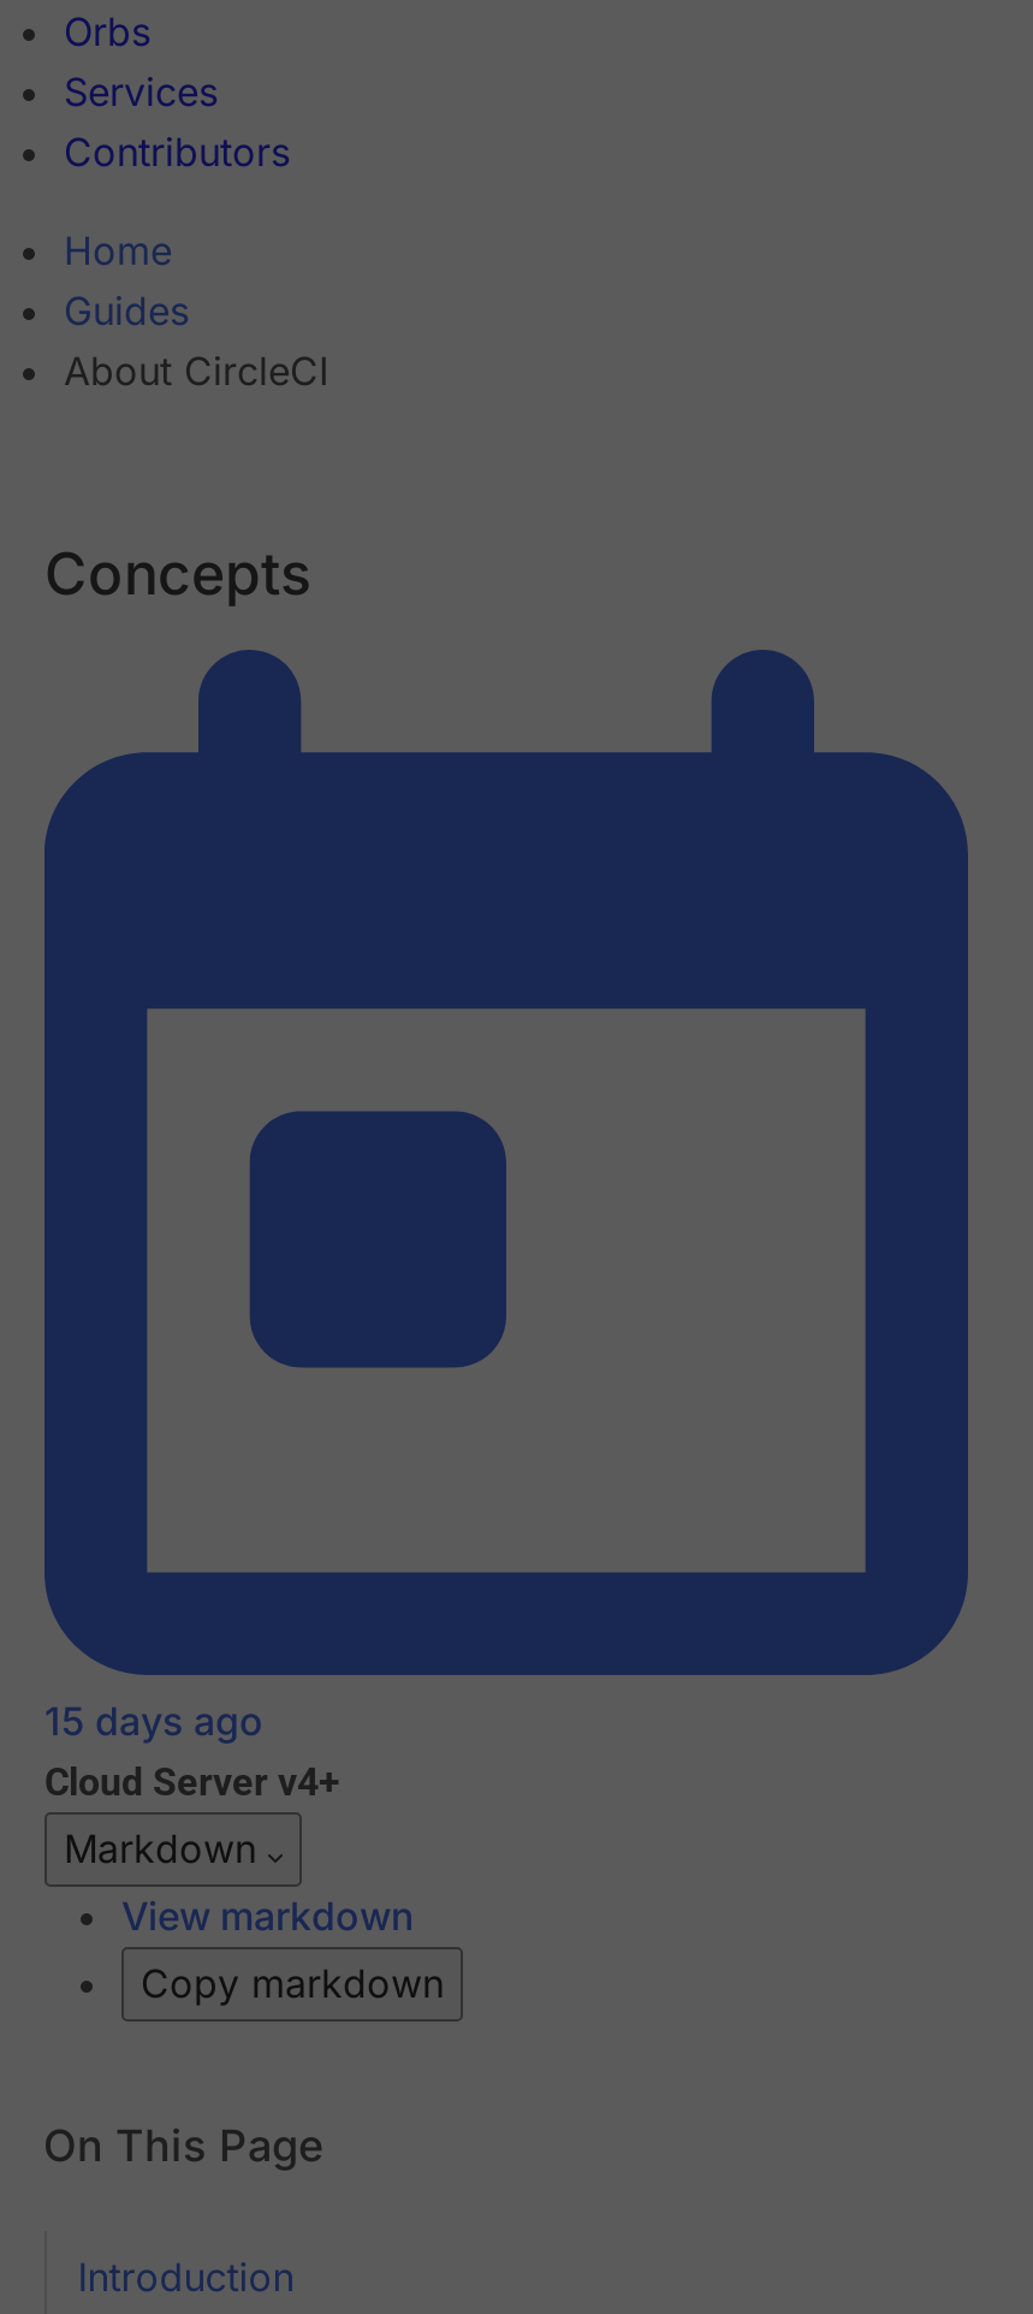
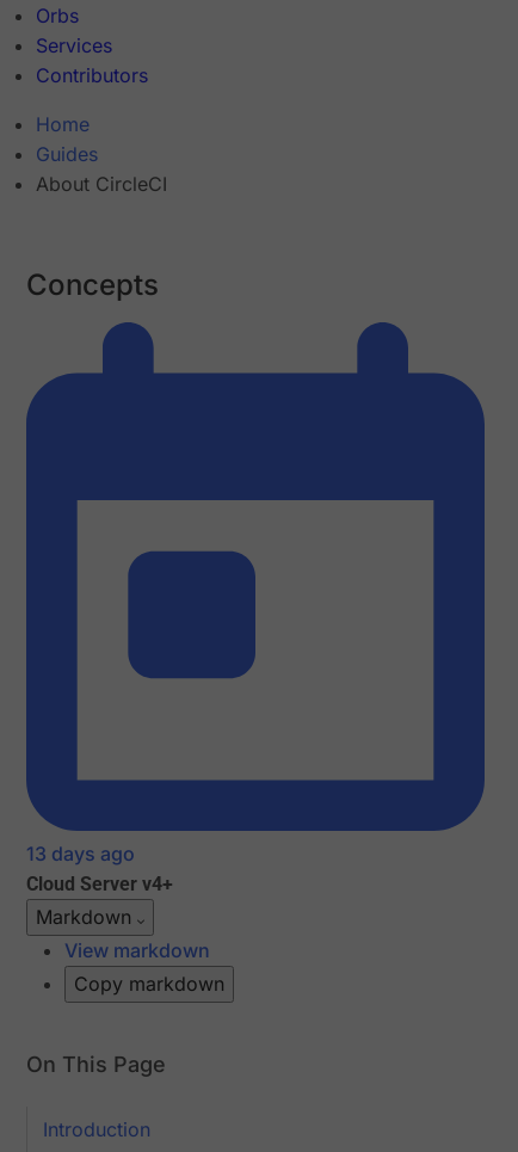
- 15 days ago
+ 13 days ago
